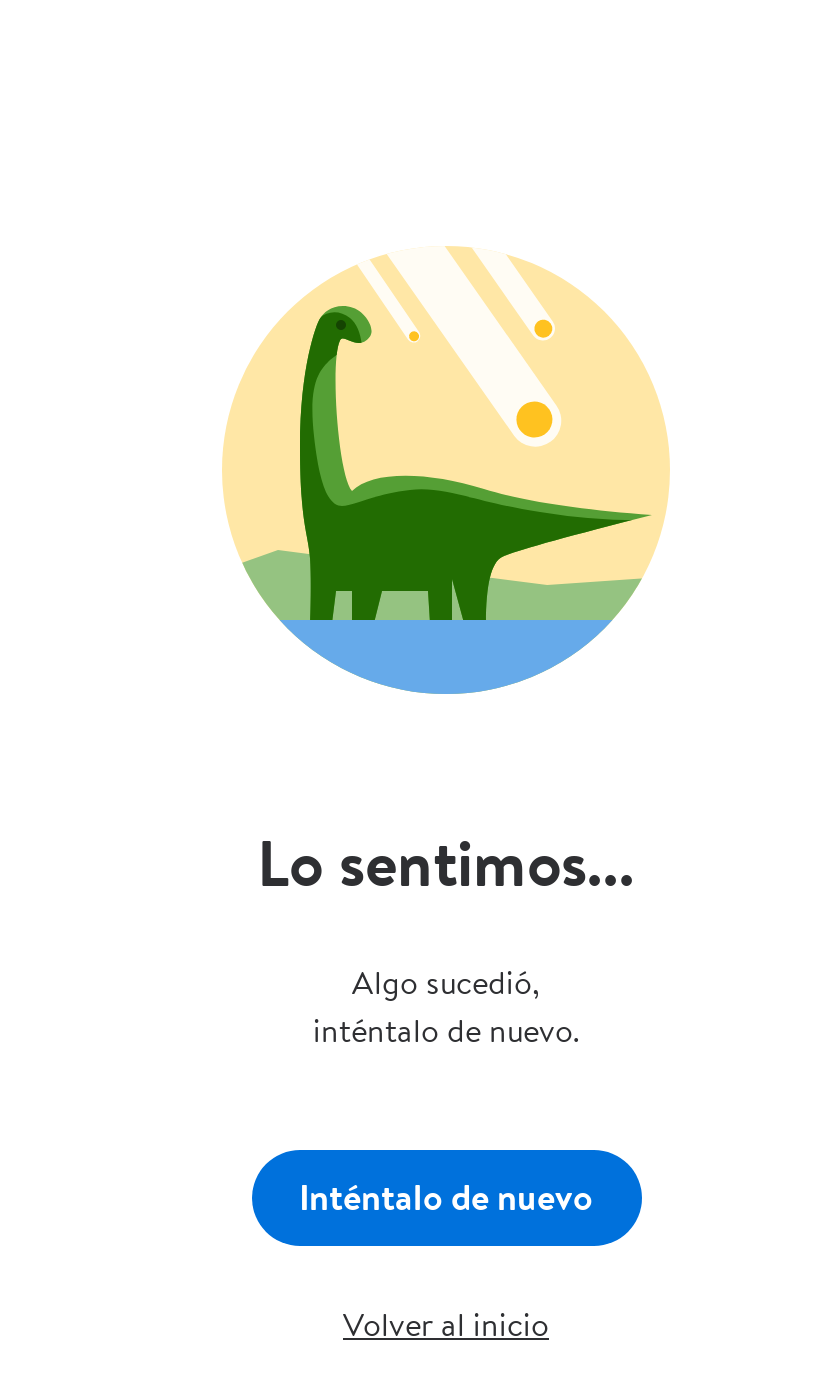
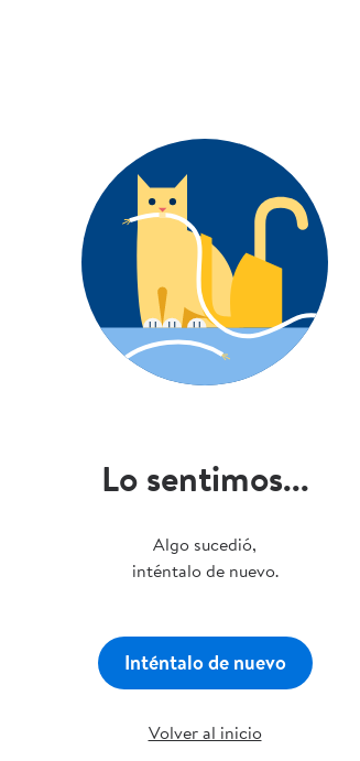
- [image]
+ [image]
